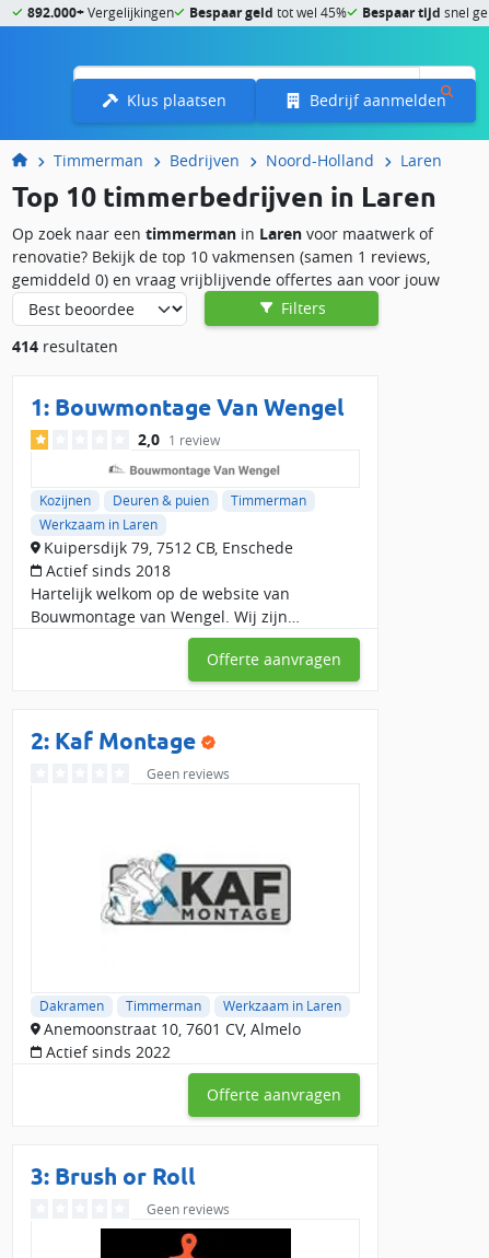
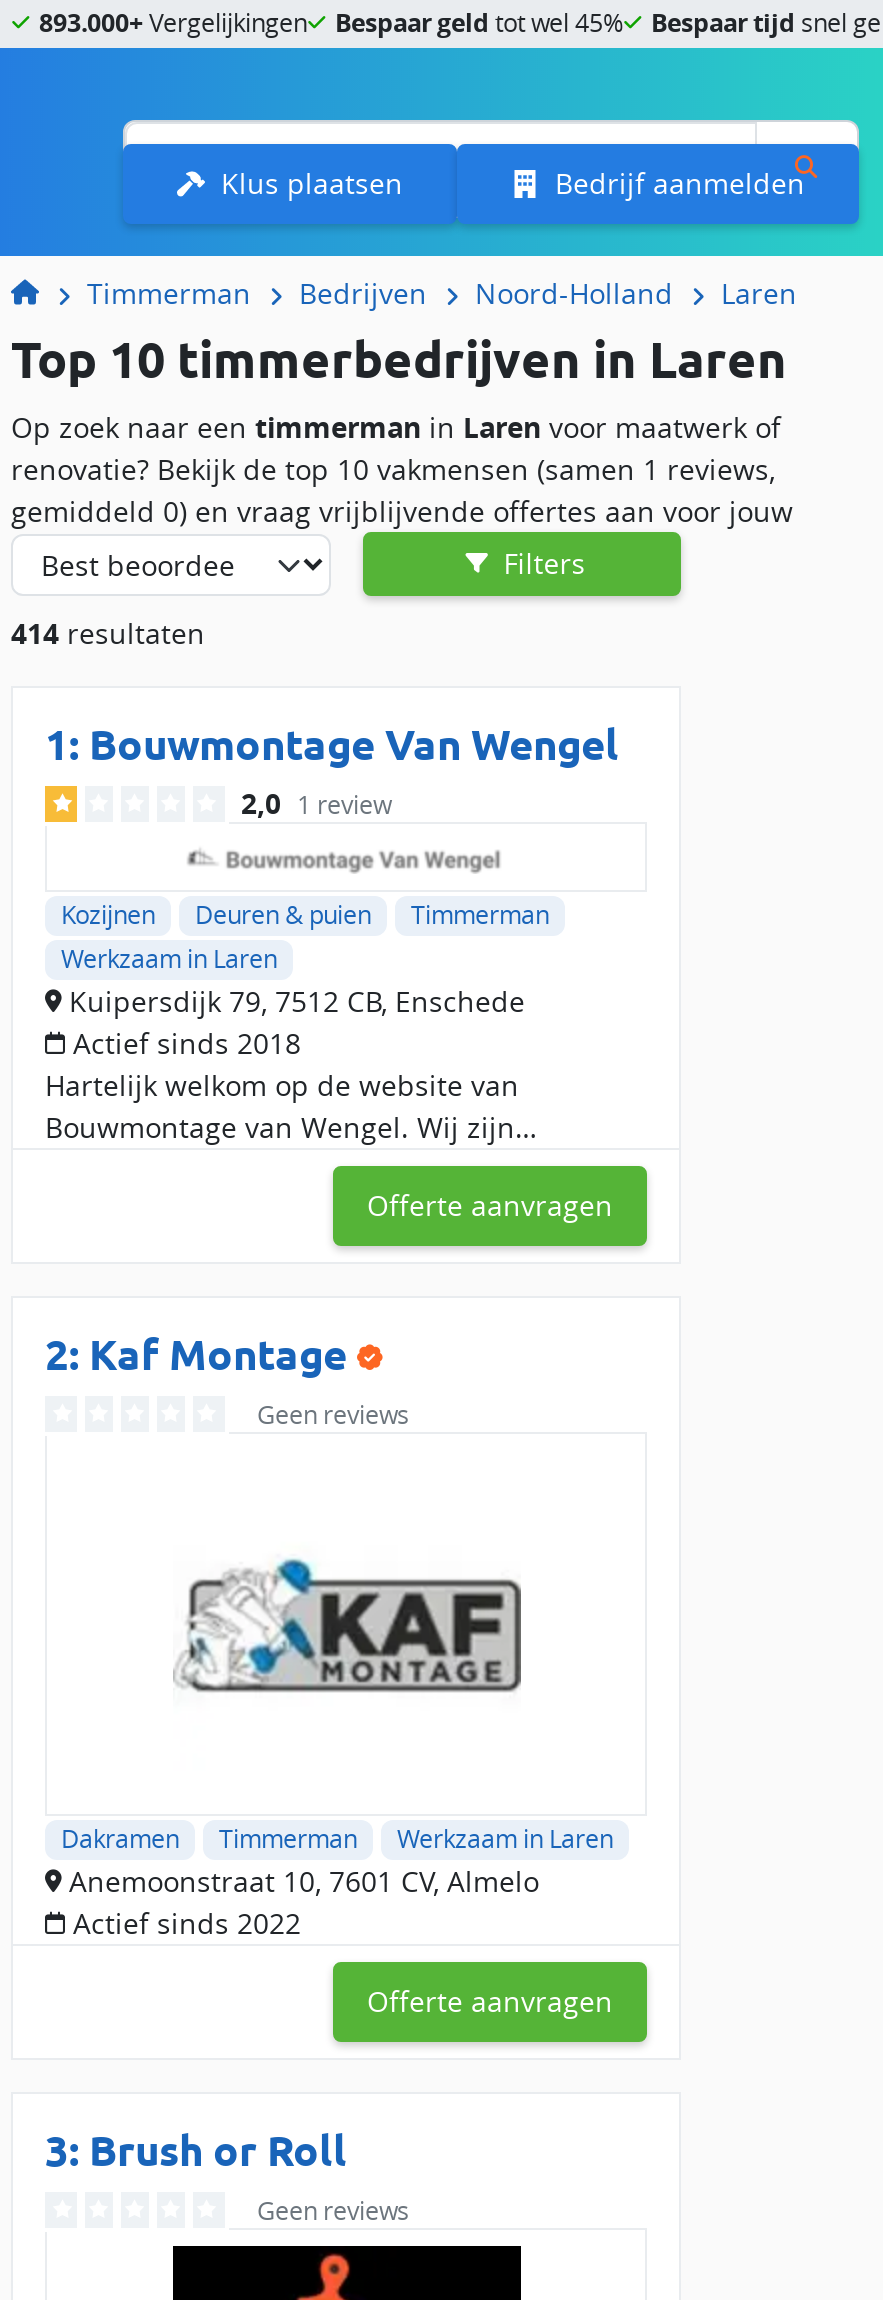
- 892.000+ Vergelijkingen
+ 893.000+ Vergelijkingen
